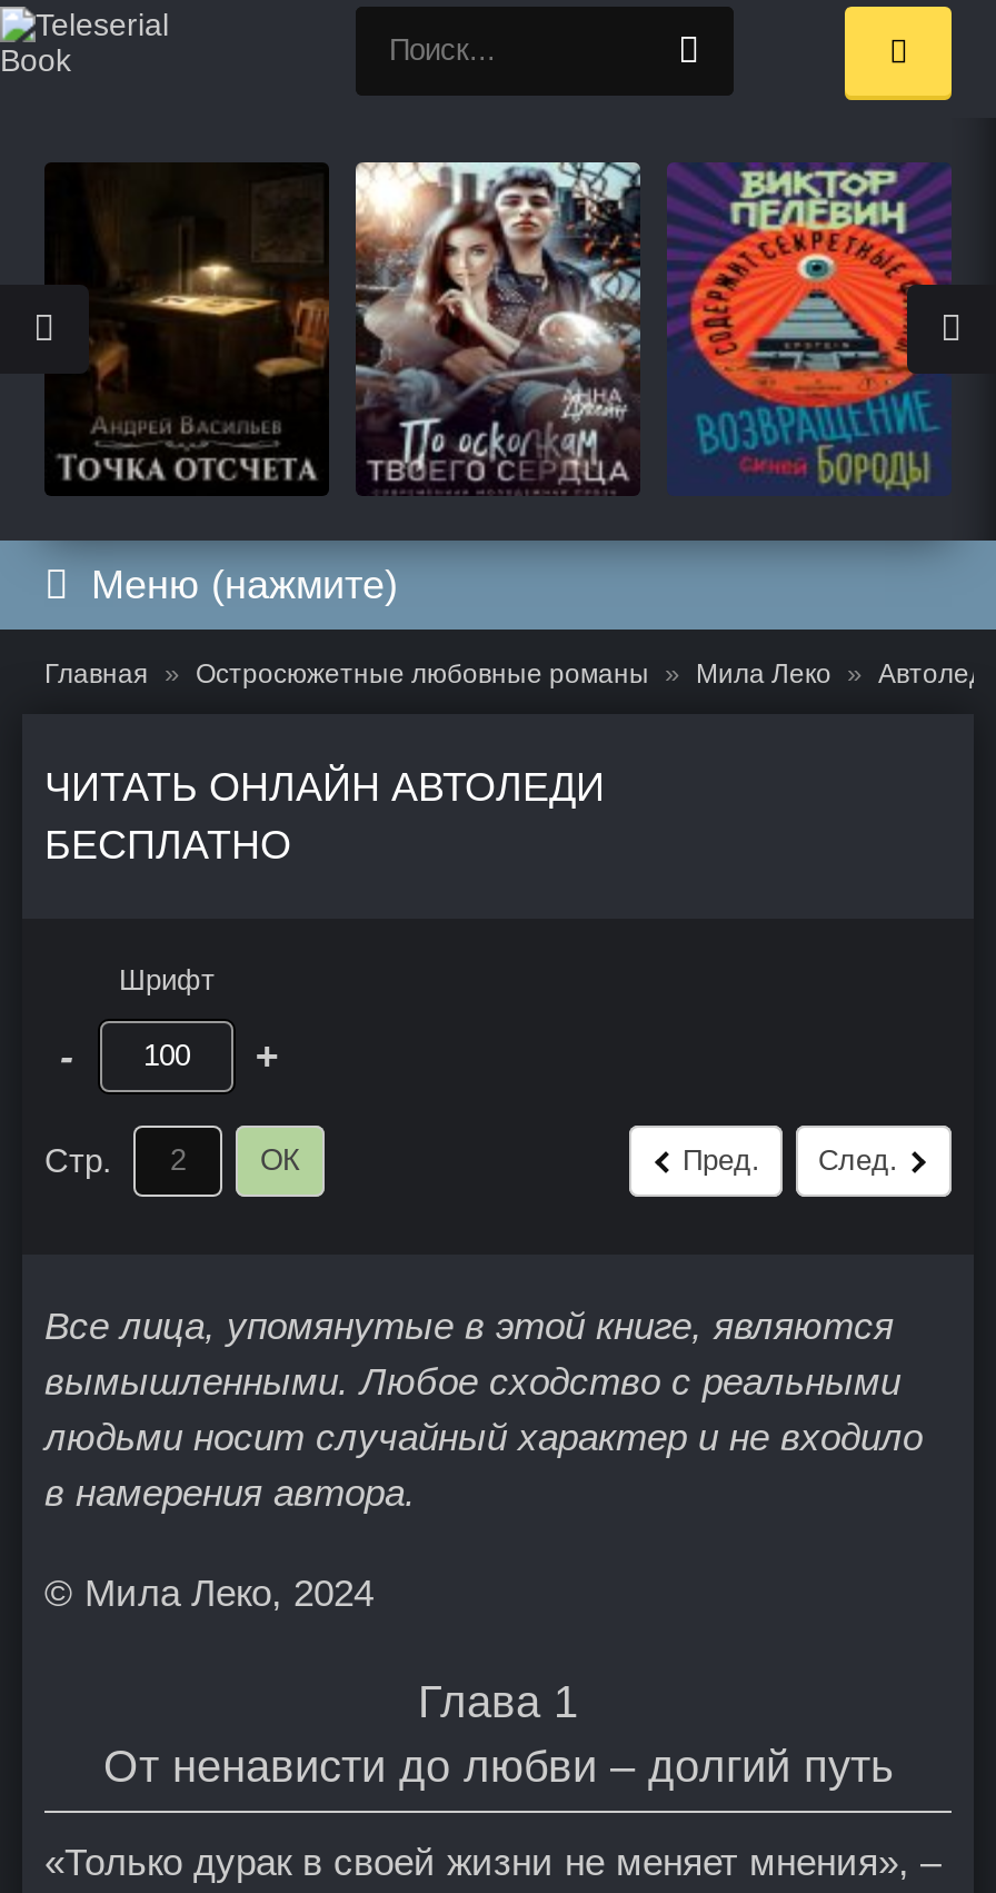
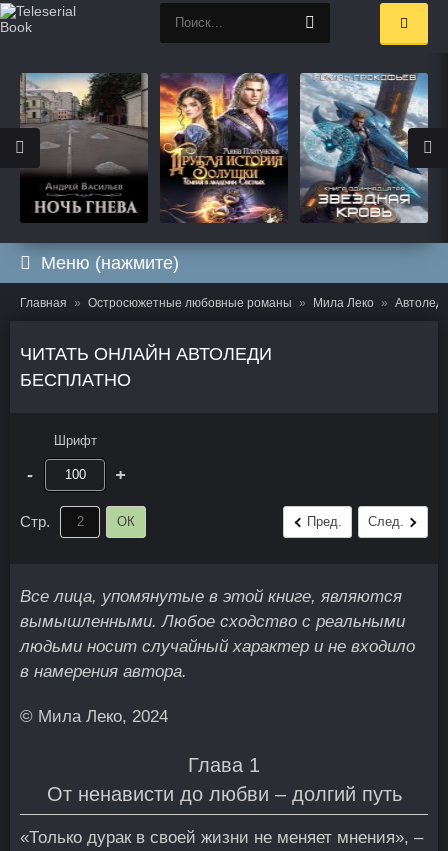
- [image]
+ [image]

- [image]
+ [image]

- [image]
+ [image]
